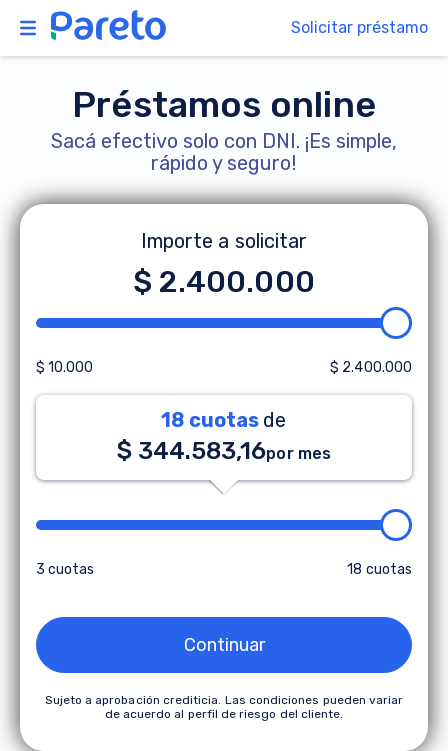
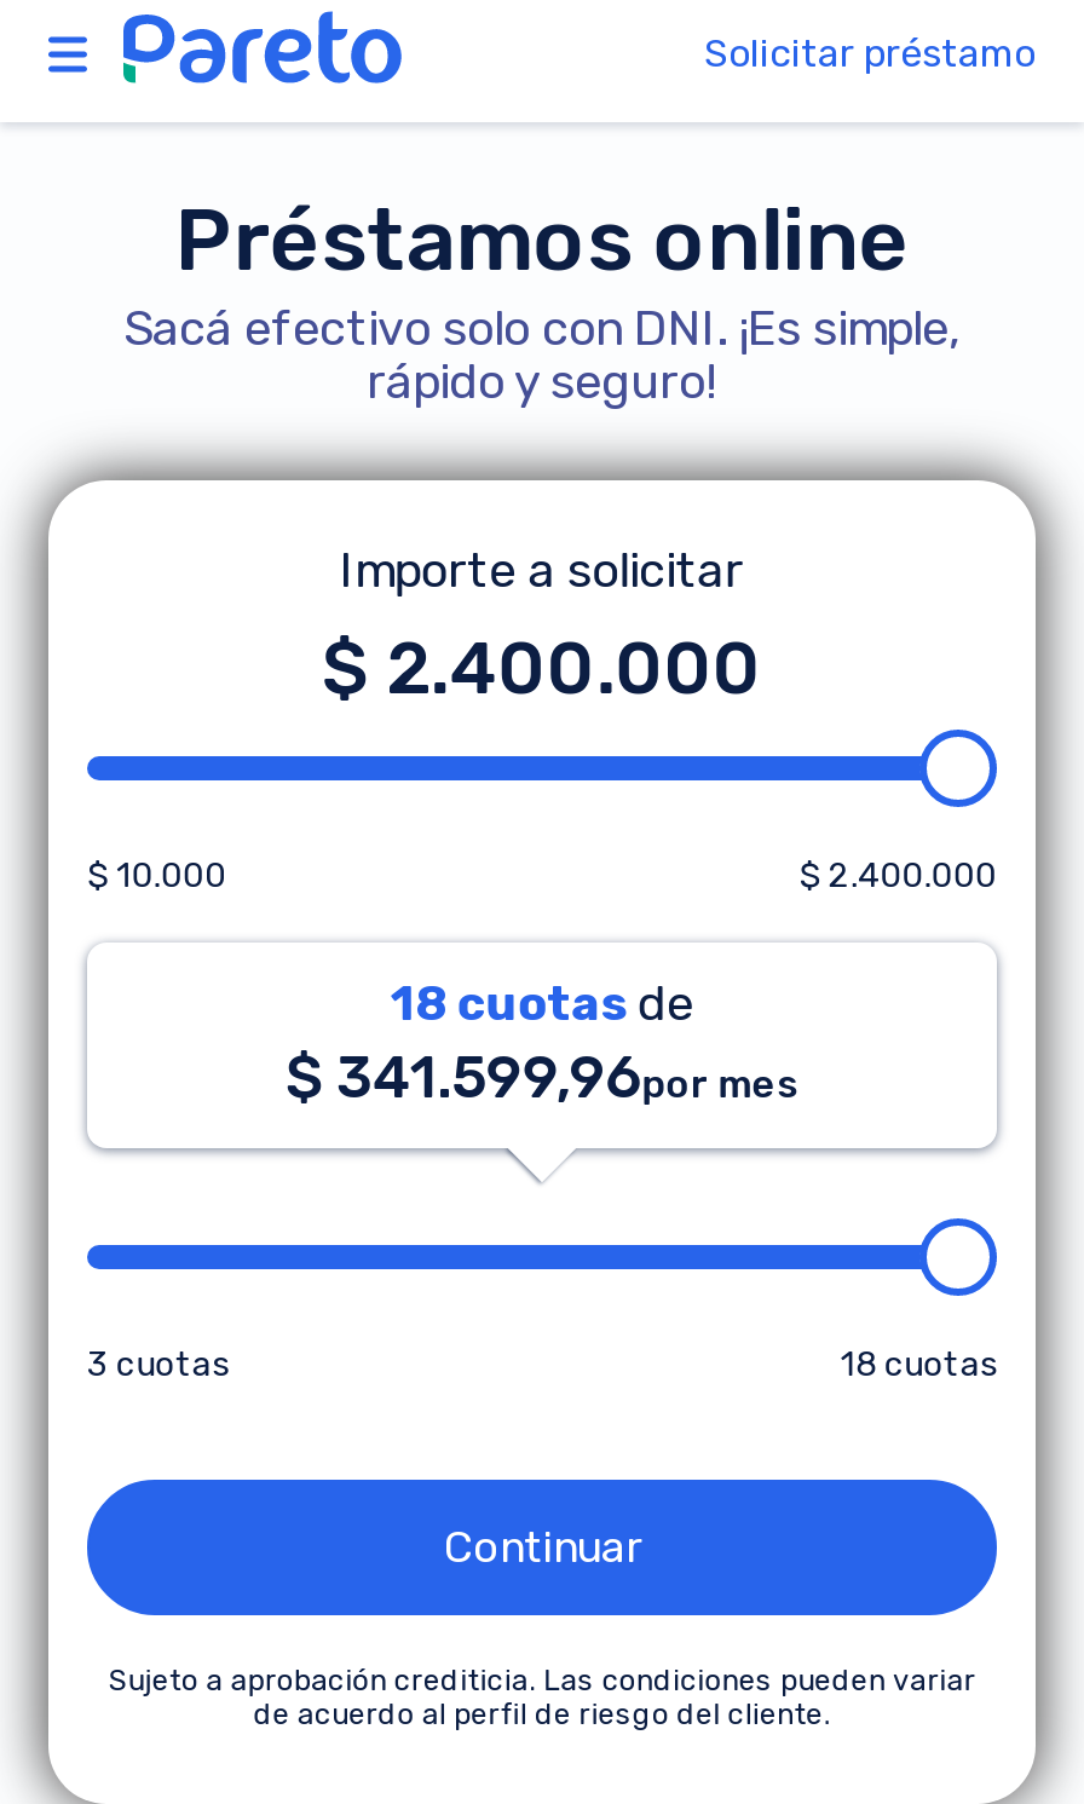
- $ 344.583,16por mes
+ $ 341.599,96por mes
